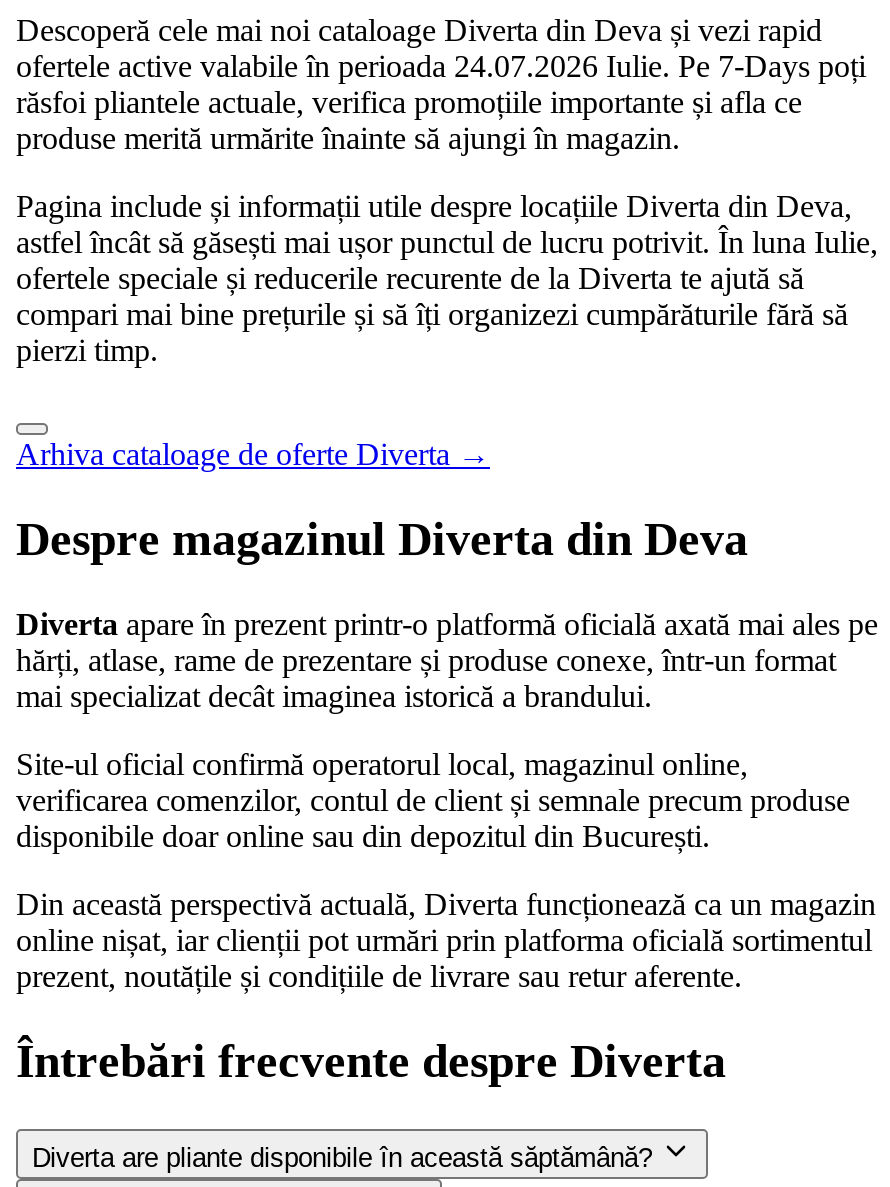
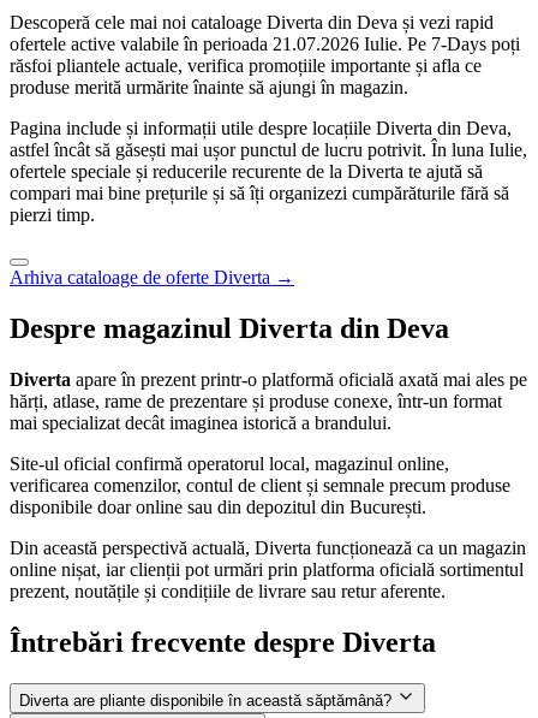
- ofertele active valabile în perioada 24.07.2026 Iulie. Pe 7-Days poți
+ ofertele active valabile în perioada 21.07.2026 Iulie. Pe 7-Days poți
